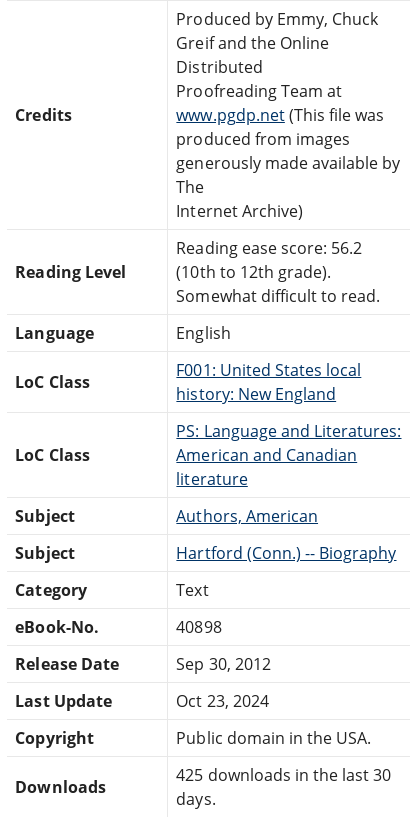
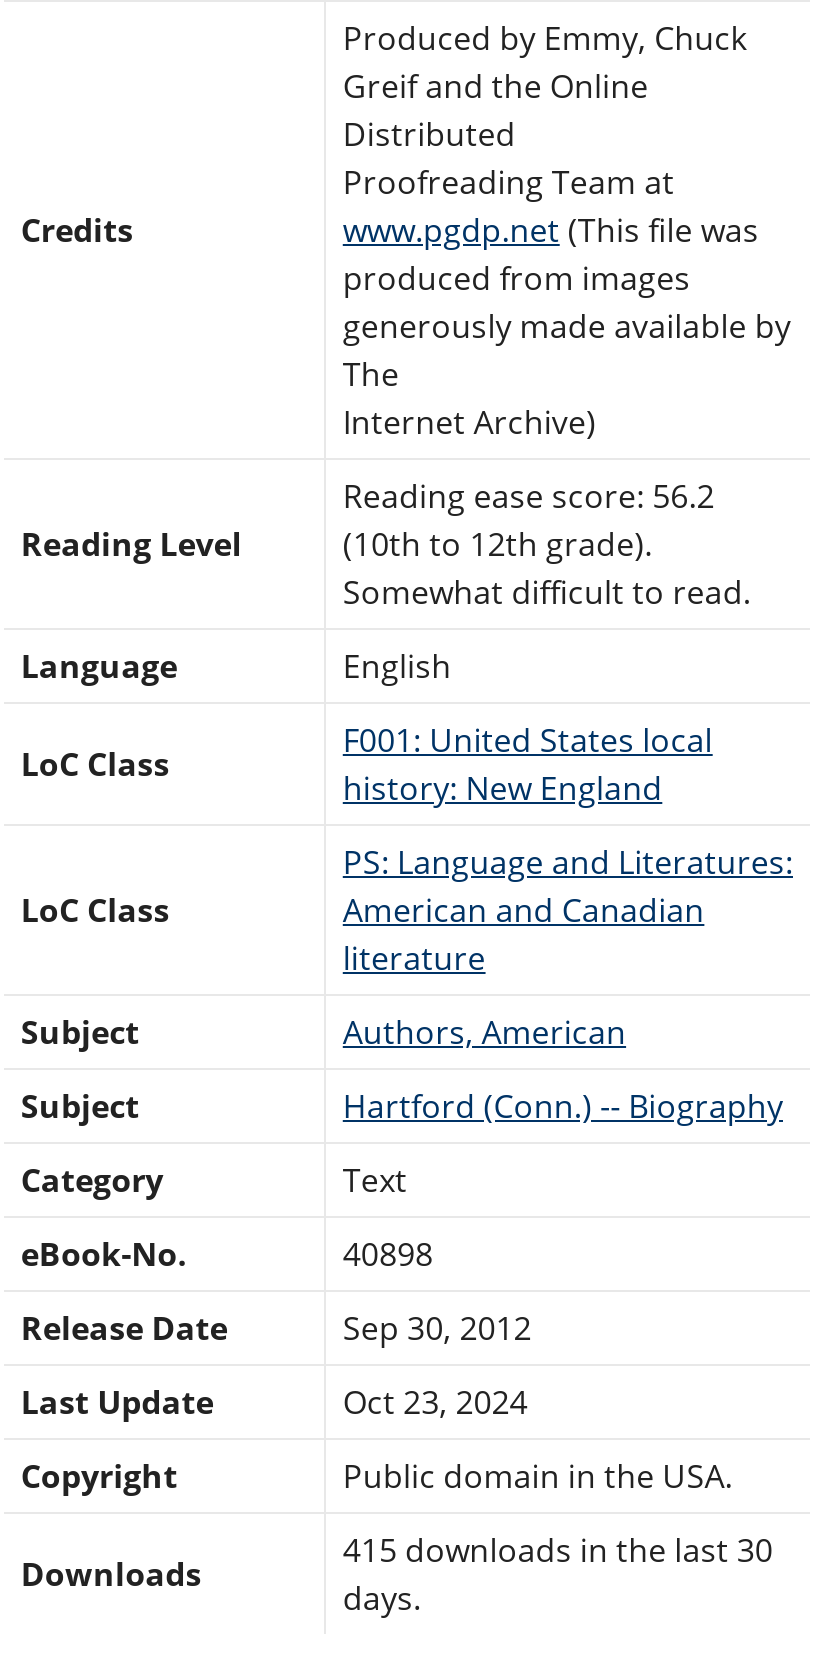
- 425 downloads in the last 30
+ 415 downloads in the last 30
